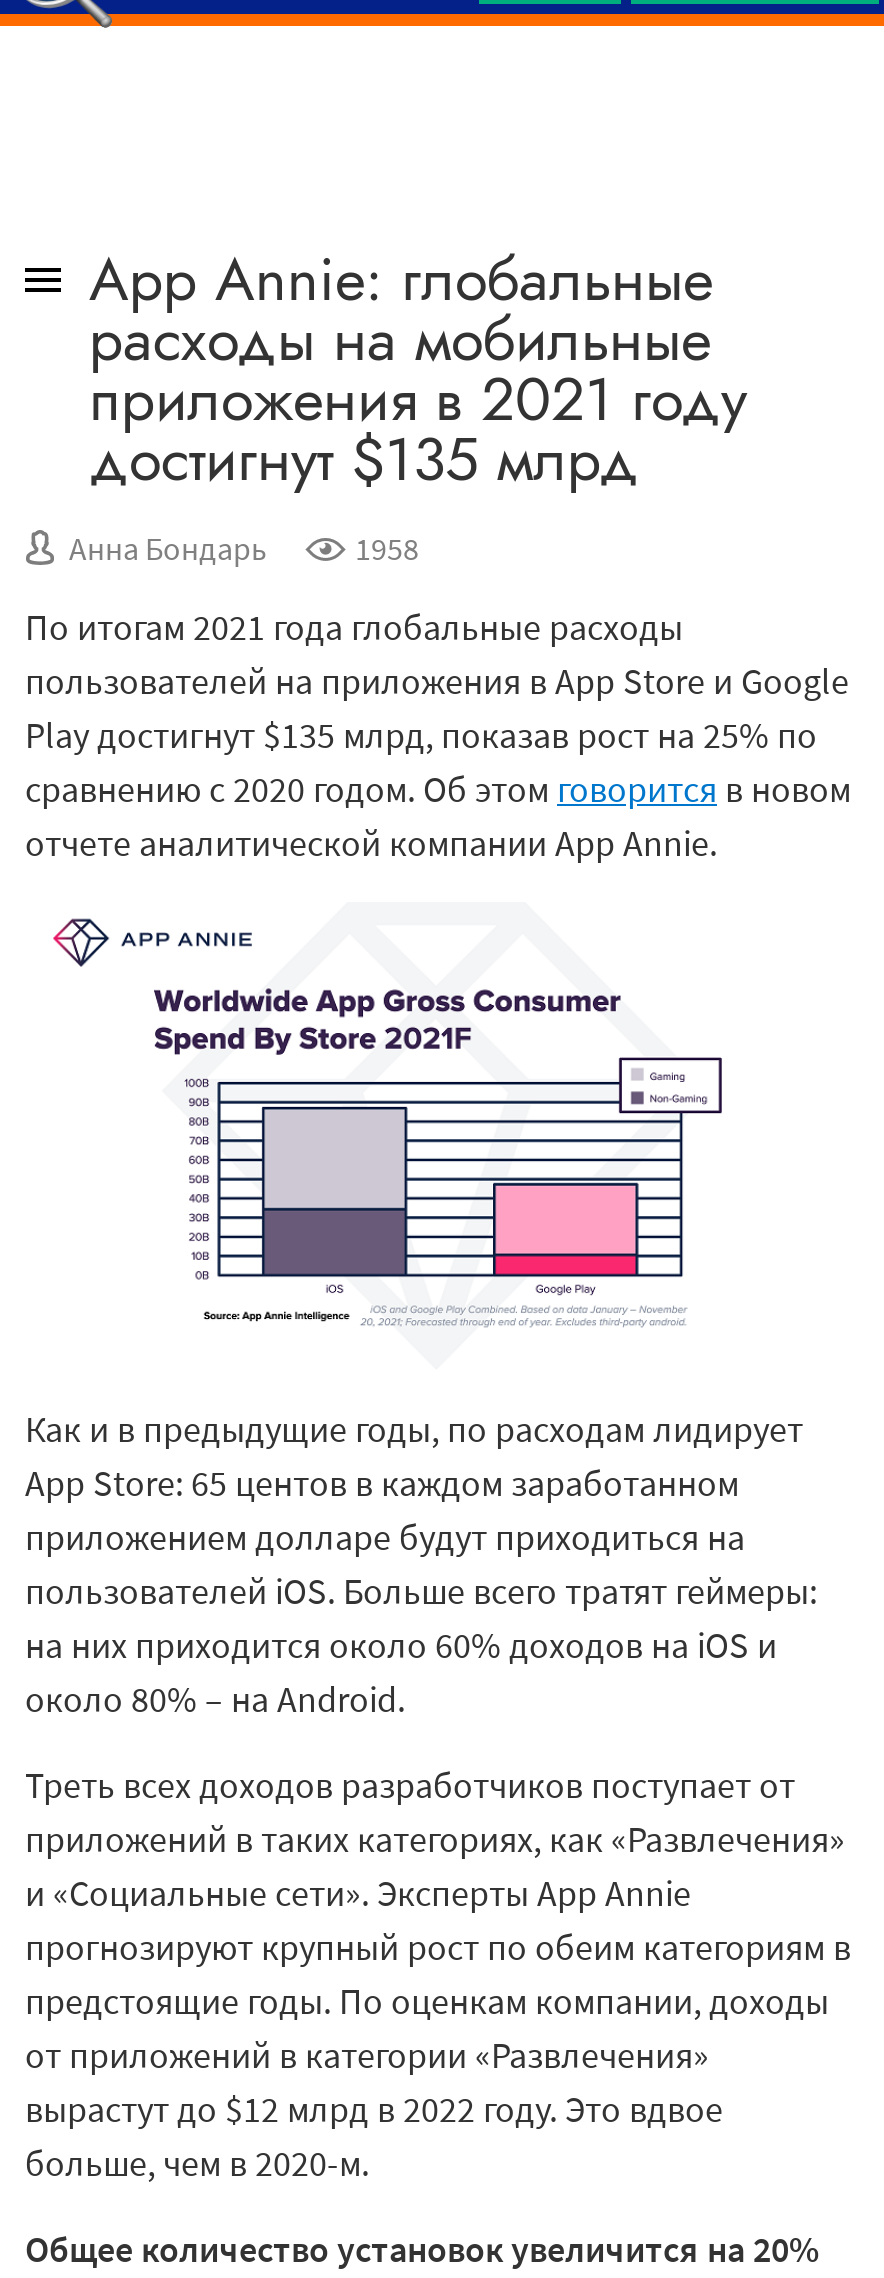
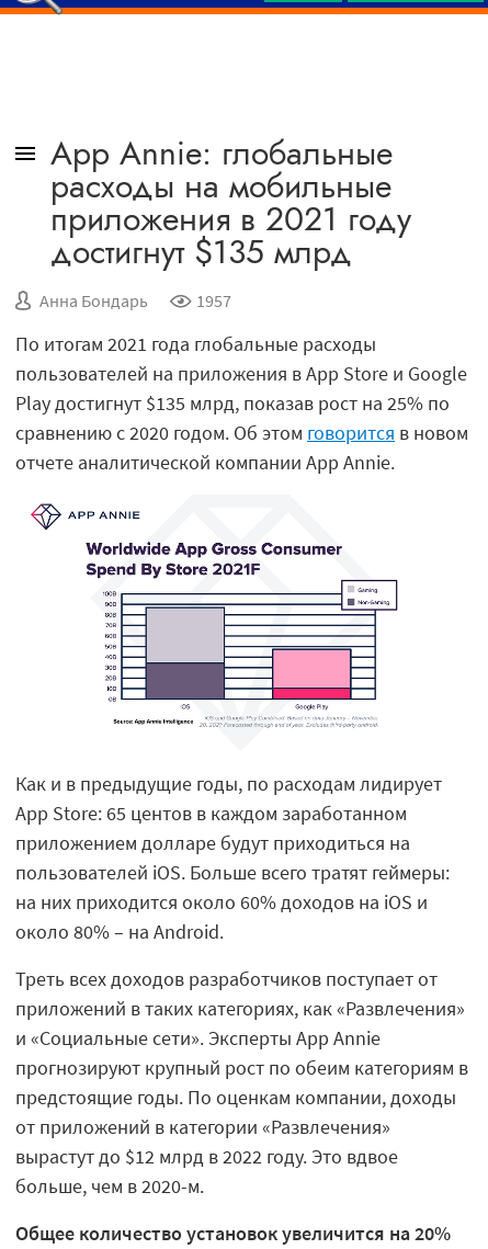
- 1958
+ 1957
